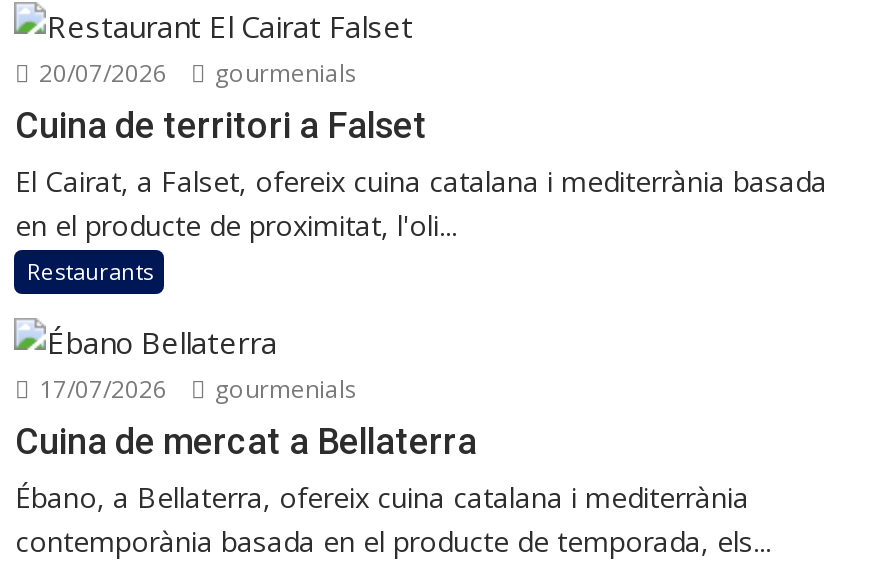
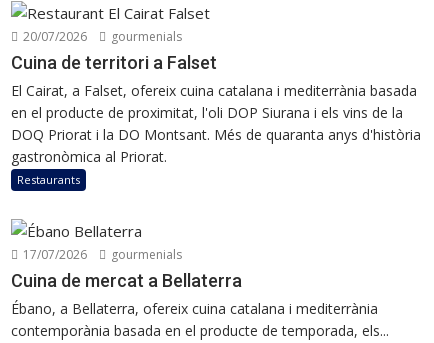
- en el producte de proximitat, l'oli...
+ en el producte de proximitat, l'oli DOP Siurana i els vins de la
+ DOQ Priorat i la DO Montsant. Més de quaranta anys d'història
+ gastronòmica al Priorat.
